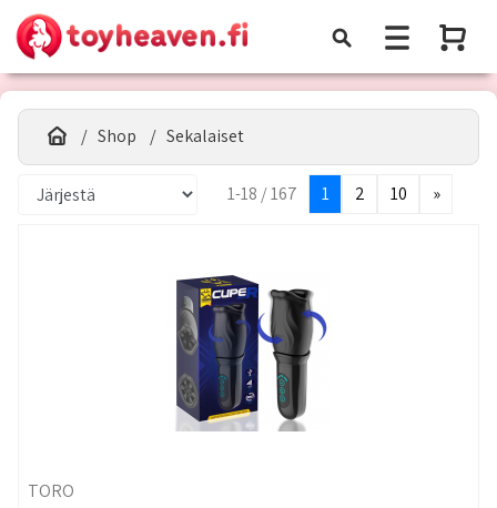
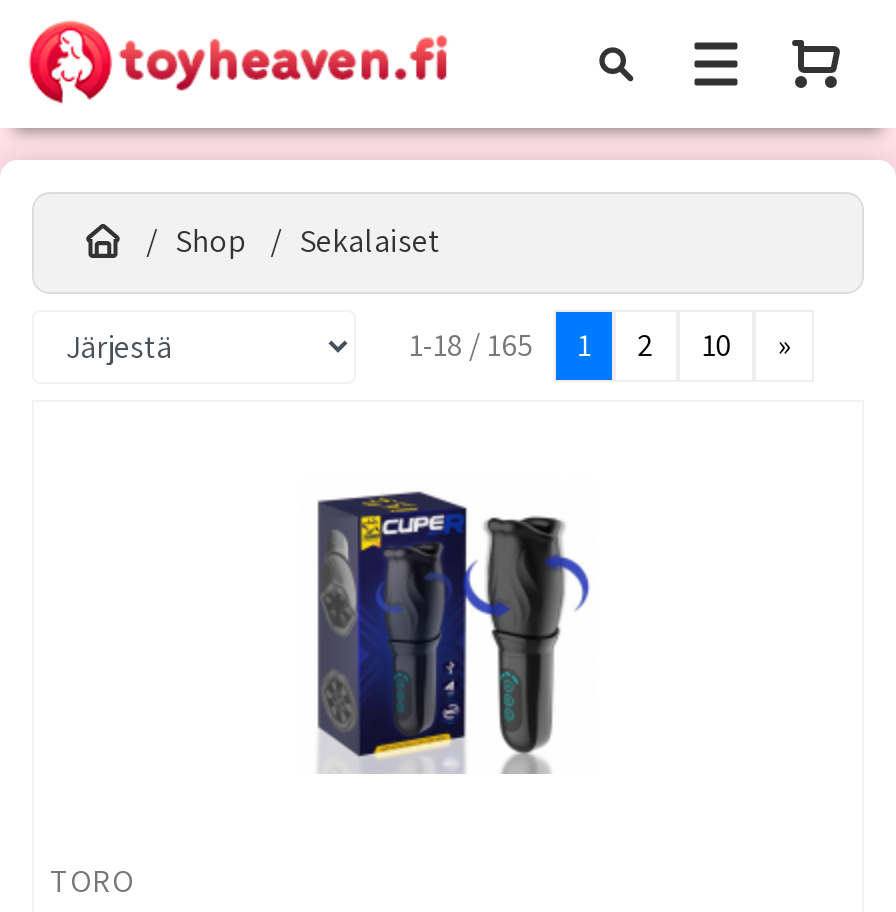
- 1-18 / 167
+ 1-18 / 165
